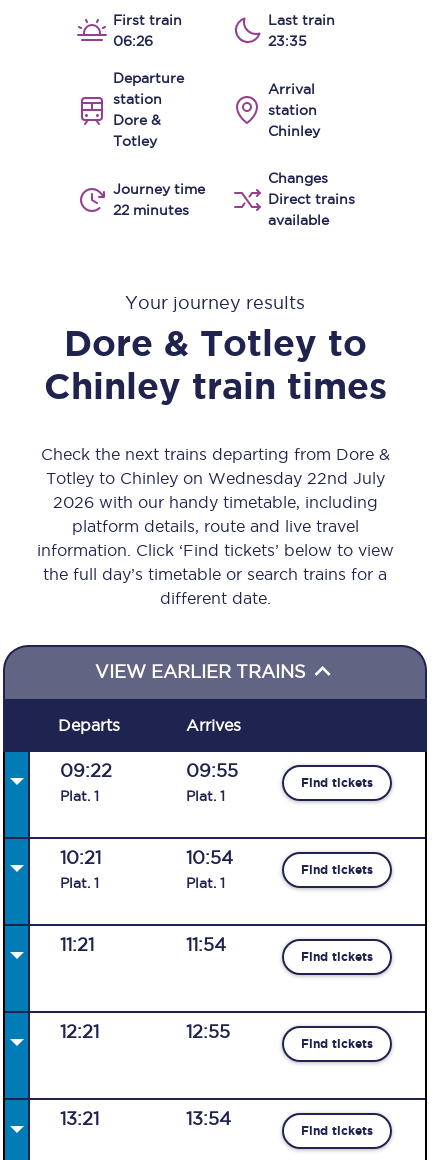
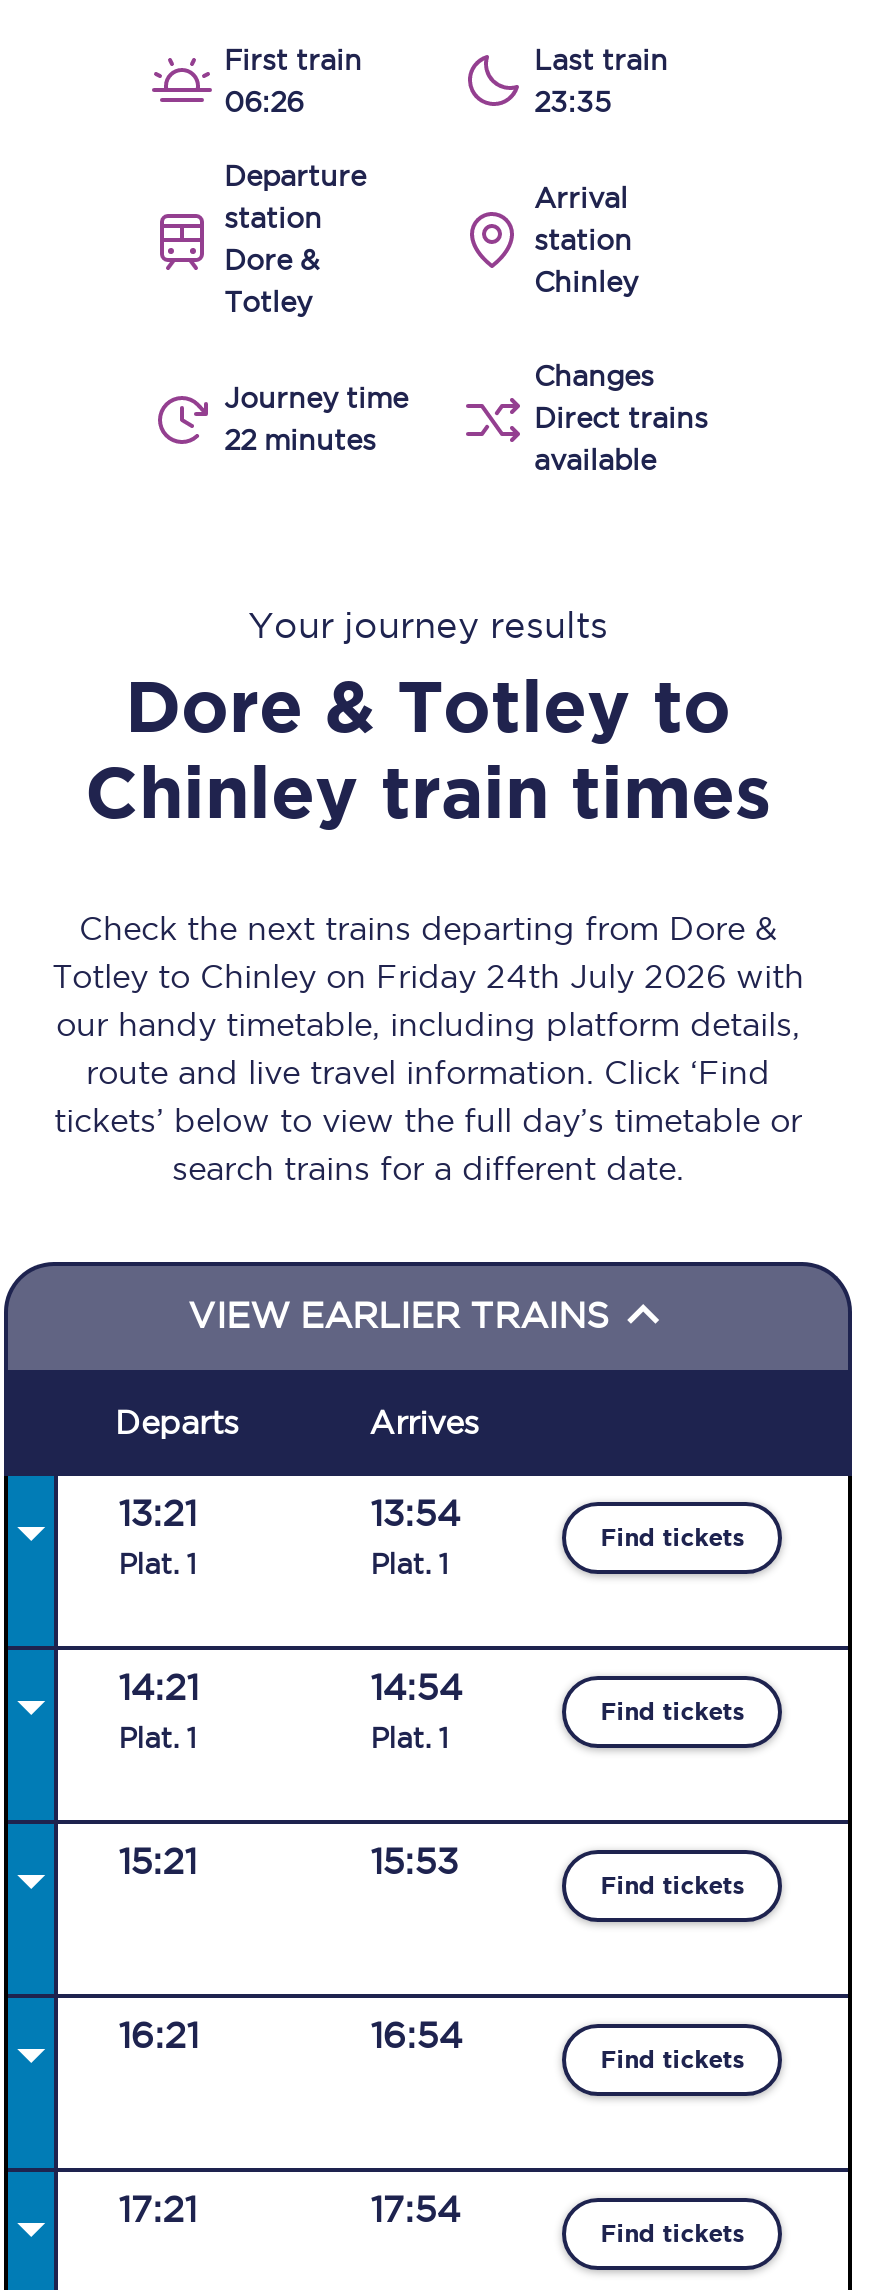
- Totley to Chinley on Wednesday 22nd July
- 2026 with our handy timetable, including
- platform details, route and live travel
- information. Click ‘Find tickets’ below to view
- the full day’s timetable or search trains for a
- different date.
+ Totley to Chinley on Friday 24th July 2026 with
+ our handy timetable, including platform details,
+ route and live travel information. Click ‘Find
+ tickets’ below to view the full day’s timetable or
+ search trains for a different date.

- 09:22
+ 13:21

- 09:55
+ 13:54

- 10:21
+ 14:21

- 10:54
+ 14:54

- 11:21
+ 15:21

- 11:54
+ 15:53

- 12:21
+ 16:21

- 12:55
+ 16:54

- 13:21
+ 17:21

- 13:54
+ 17:54
